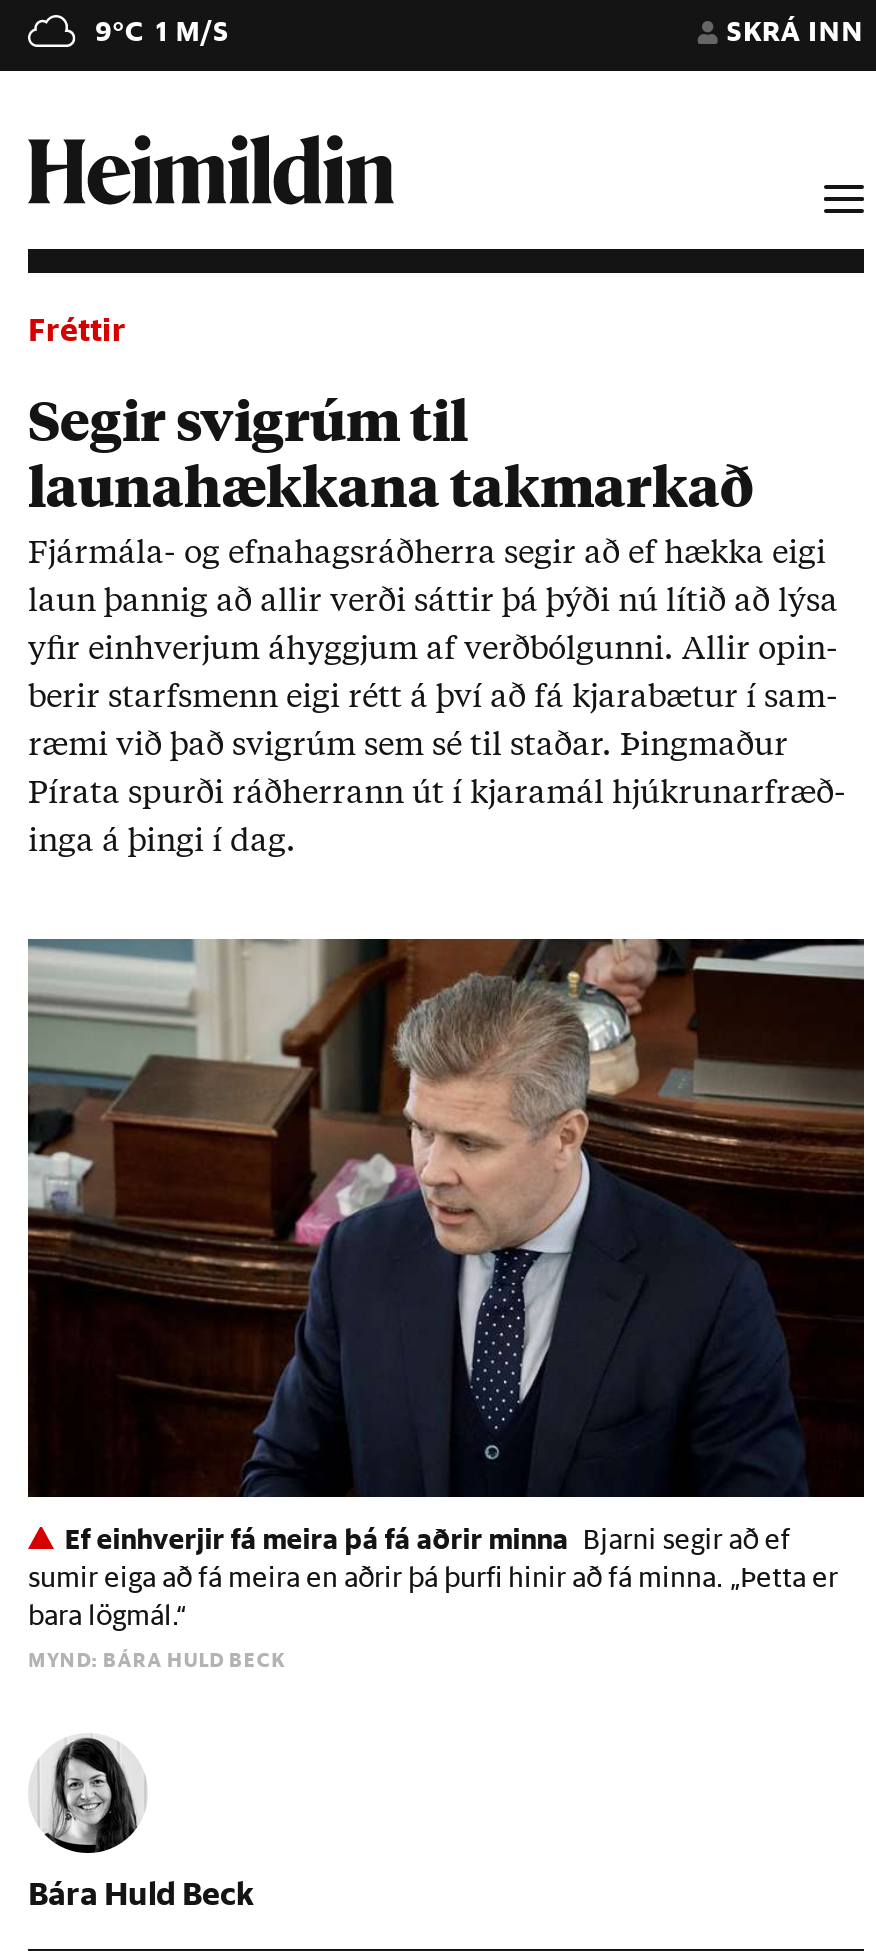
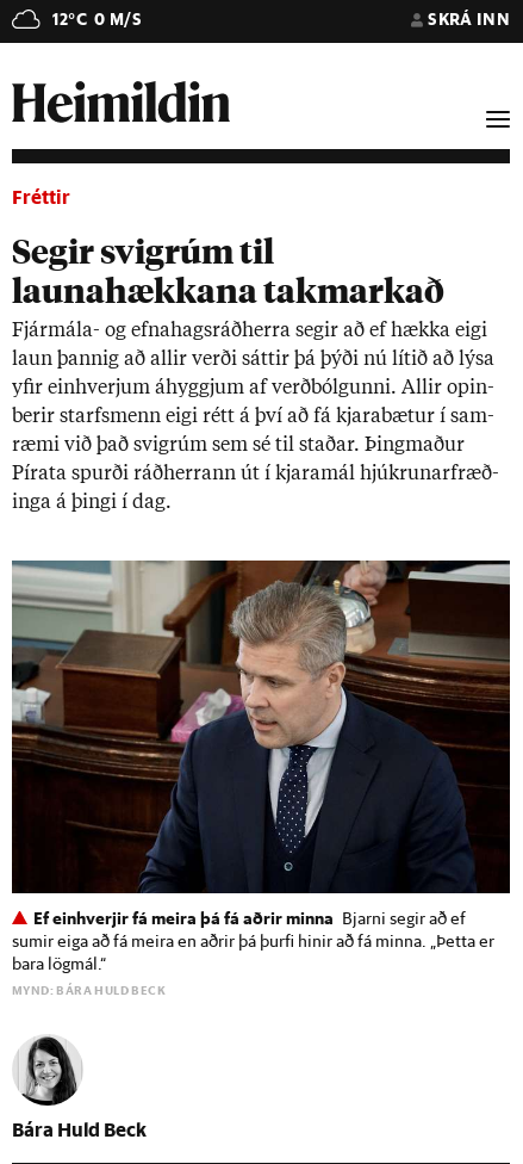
- 9°C 1 M/S
+ 12°C 0 M/S
